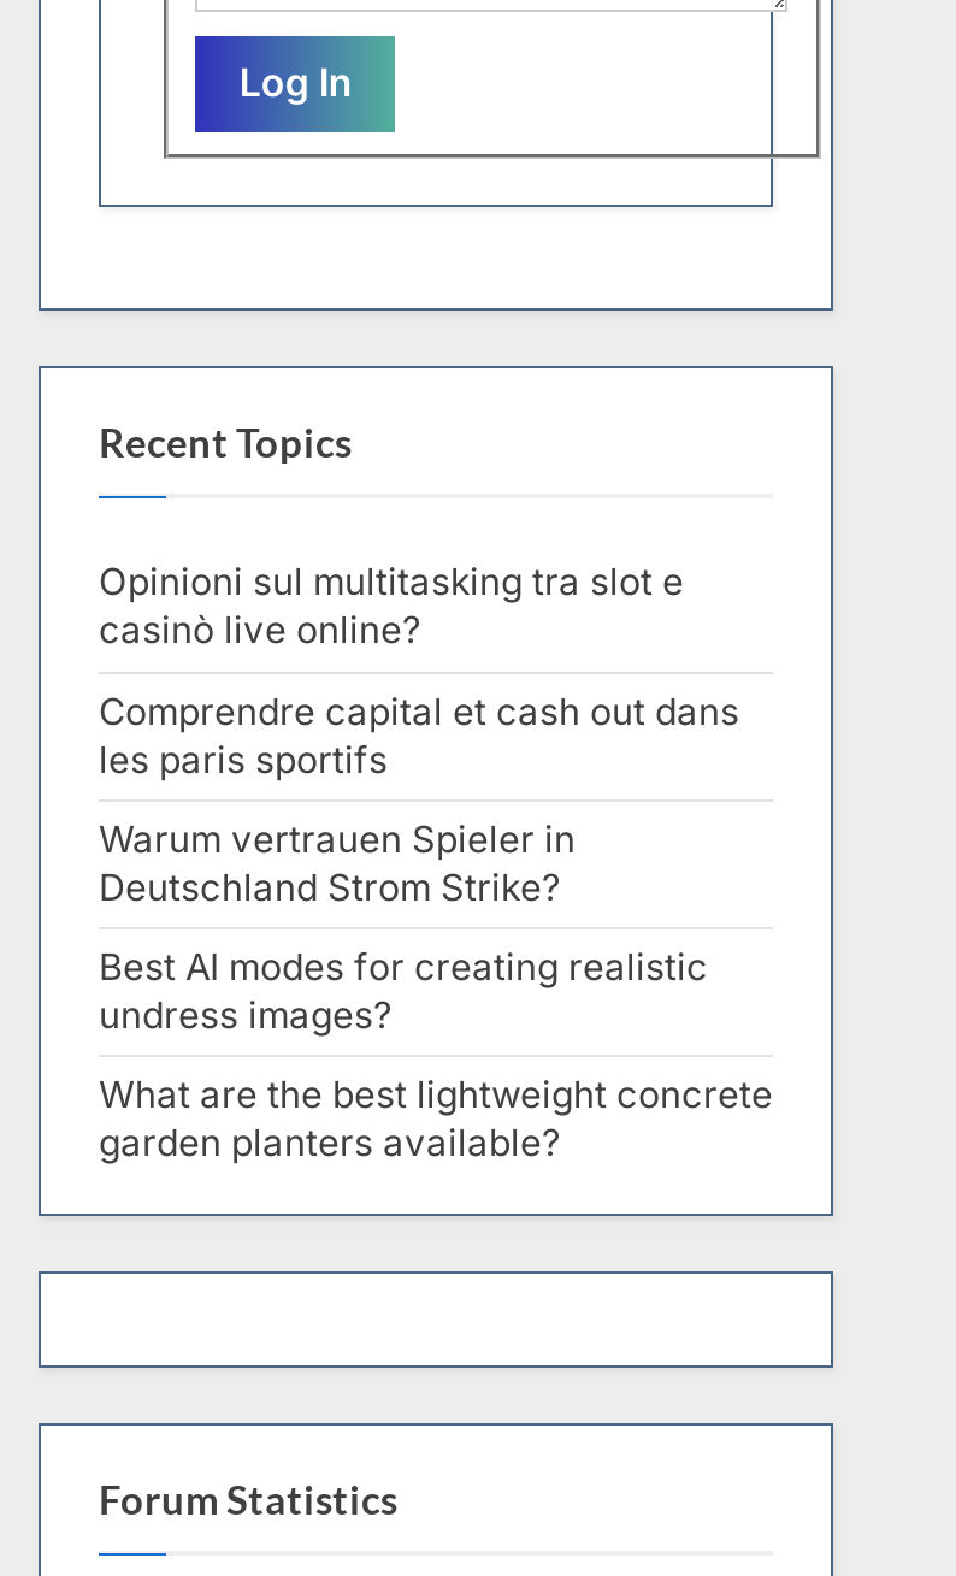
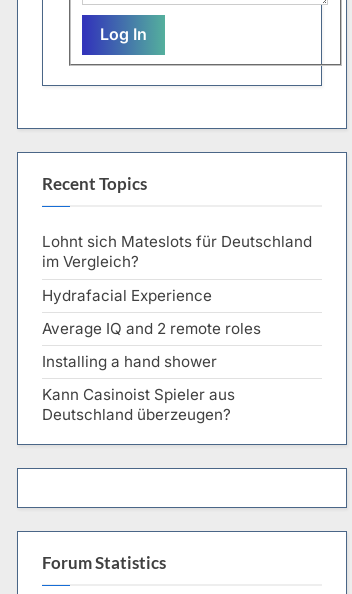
- Opinioni sul multitasking tra slot e
- casinò live online?
+ Lohnt sich Mateslots für Deutschland
+ im Vergleich?

- Comprendre capital et cash out dans
- les paris sportifs
+ Hydrafacial Experience

- Warum vertrauen Spieler in
- Deutschland Strom Strike?
+ Average IQ and 2 remote roles

- Best AI modes for creating realistic
- undress images?
+ Installing a hand shower

- What are the best lightweight concrete
- garden planters available?
+ Kann Casinoist Spieler aus
+ Deutschland überzeugen?
